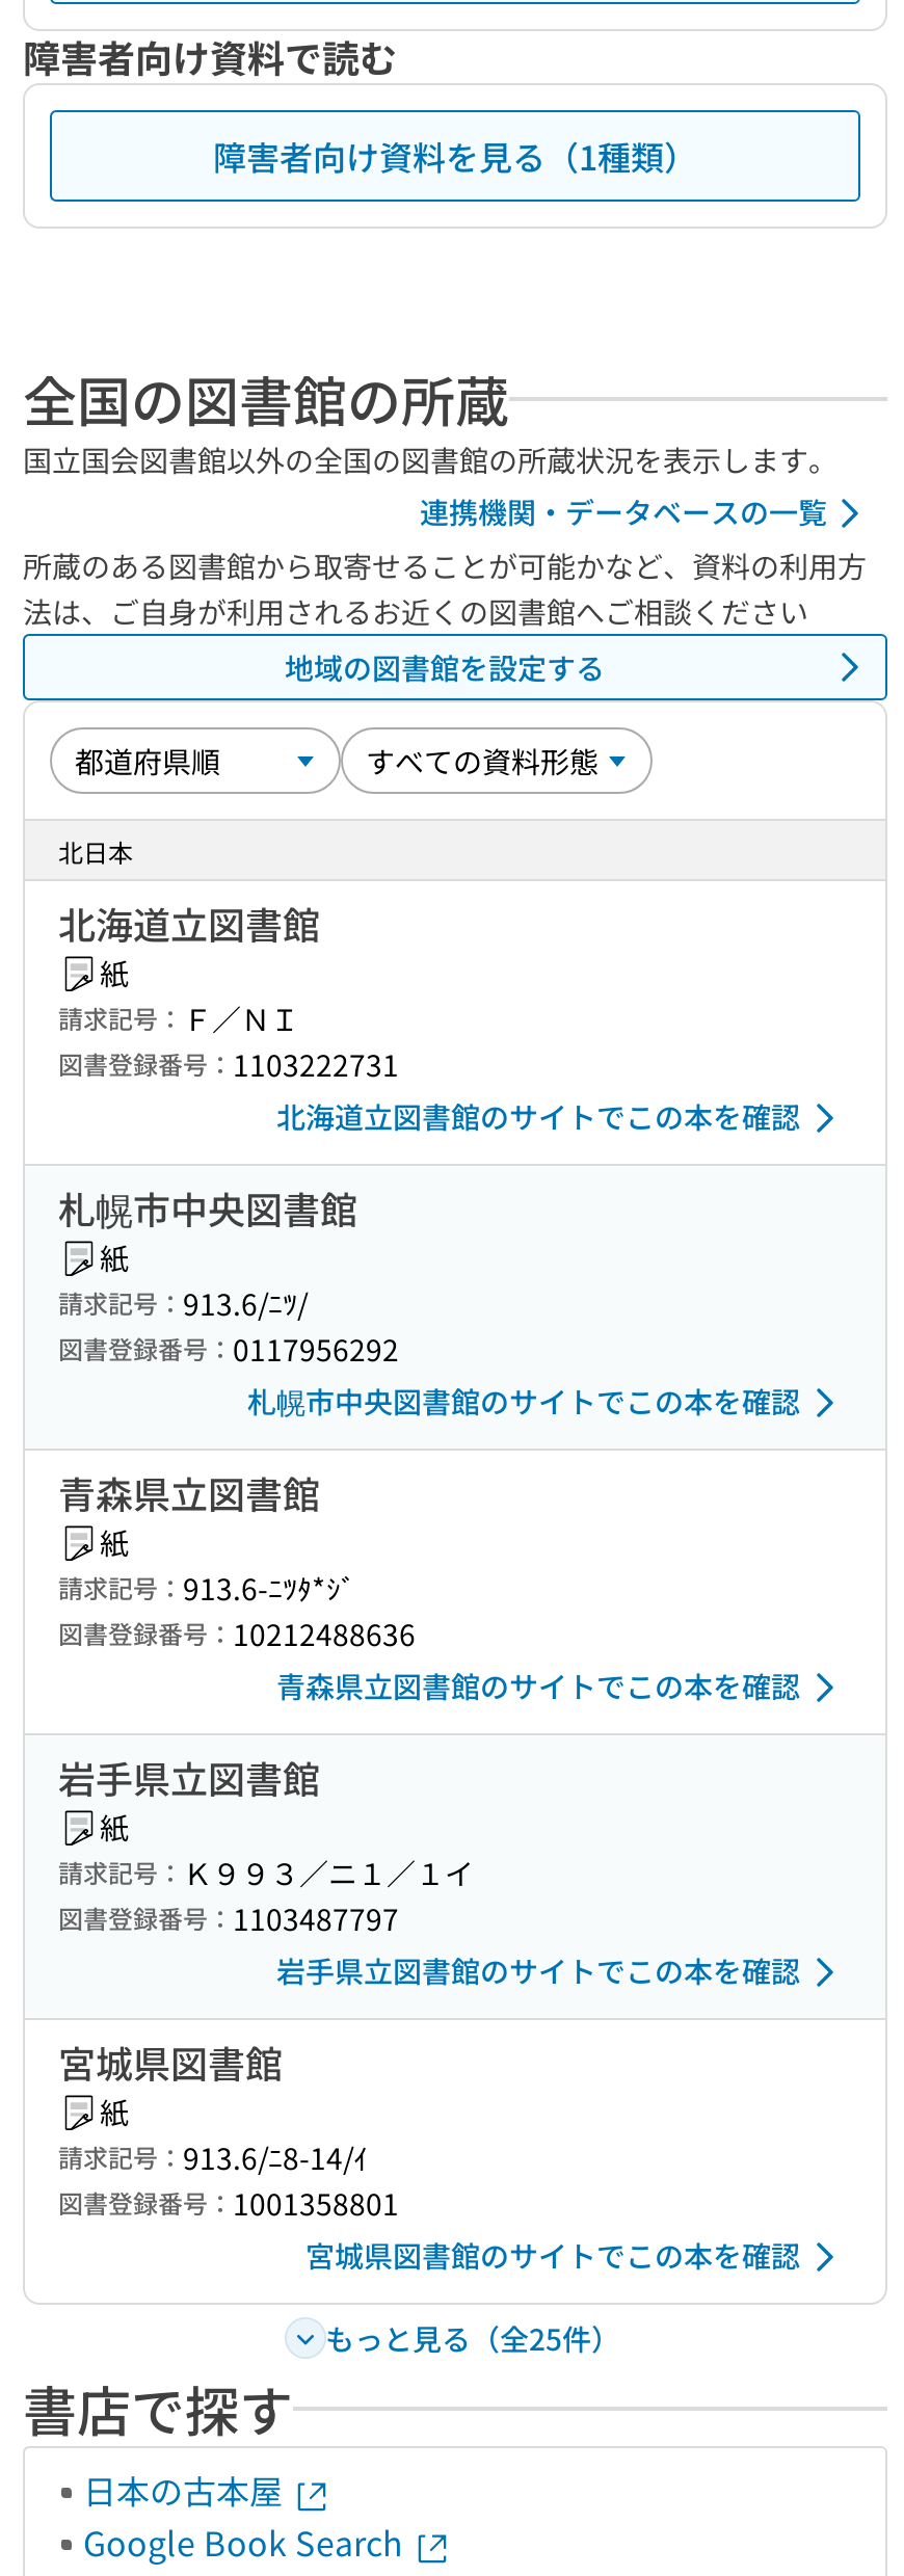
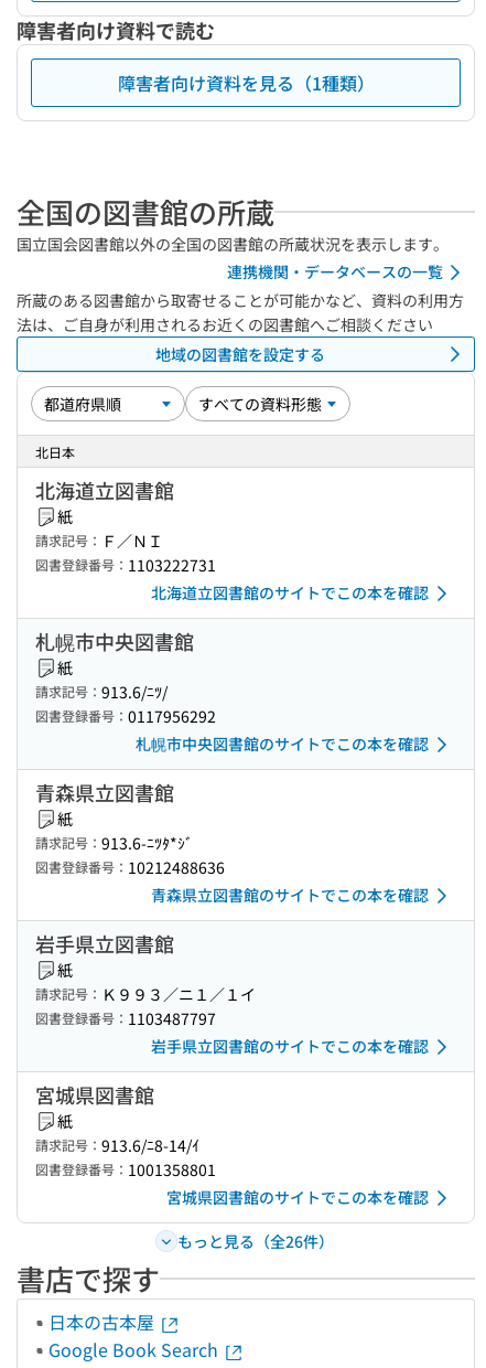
- もっと見る（全25件）
+ もっと見る（全26件）
